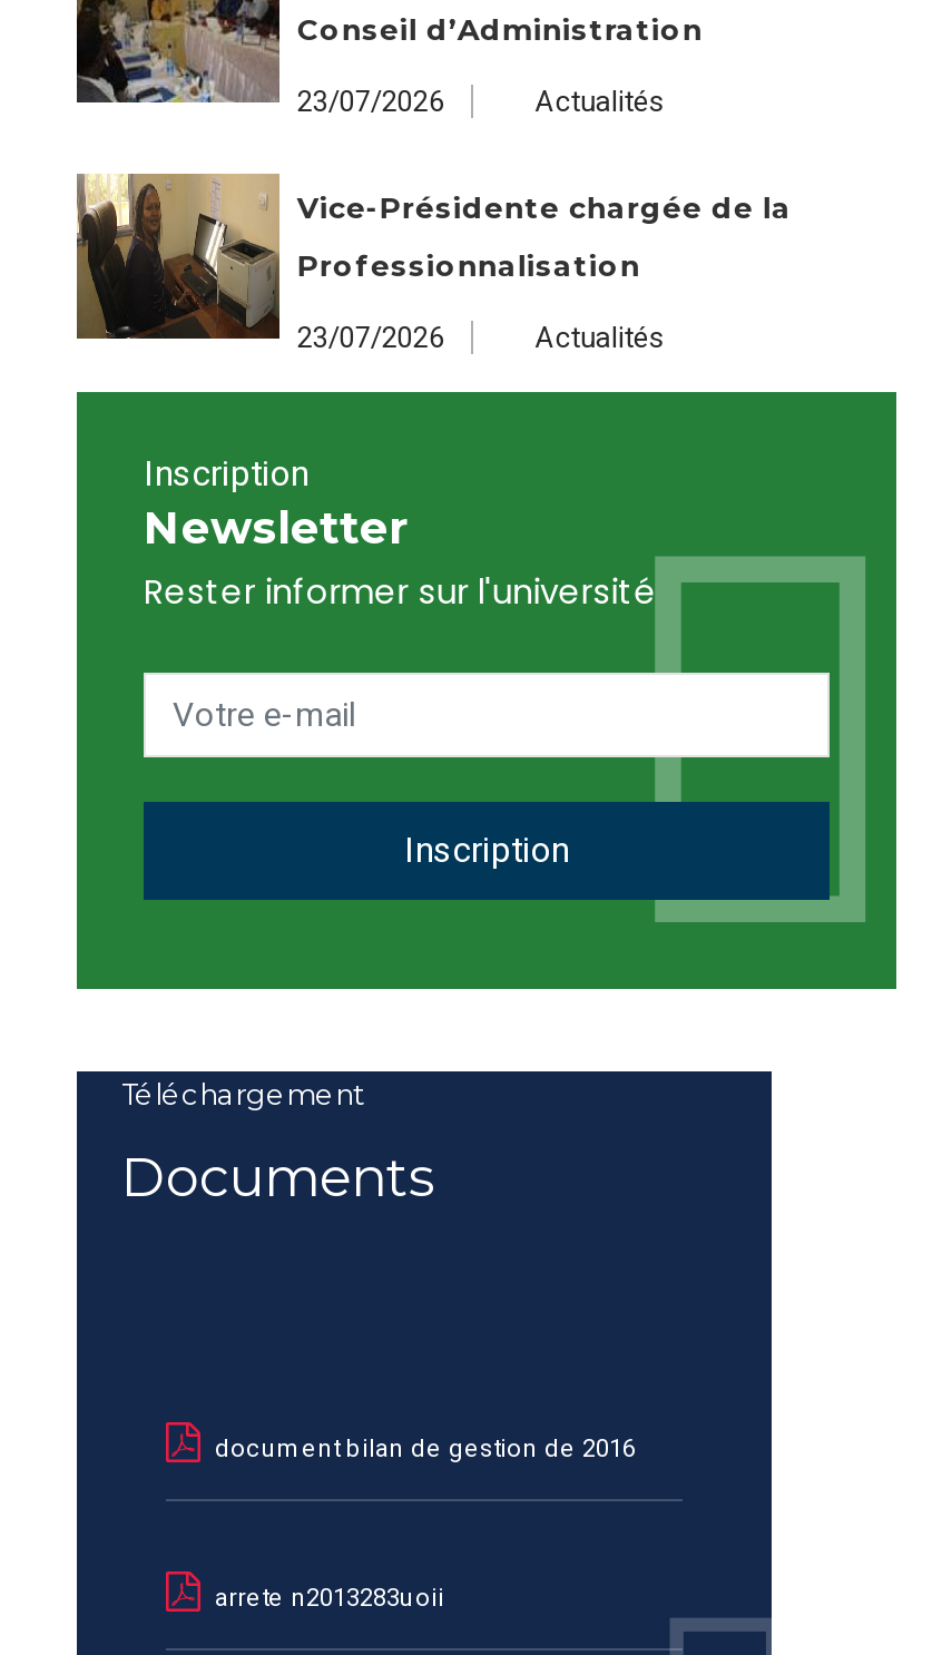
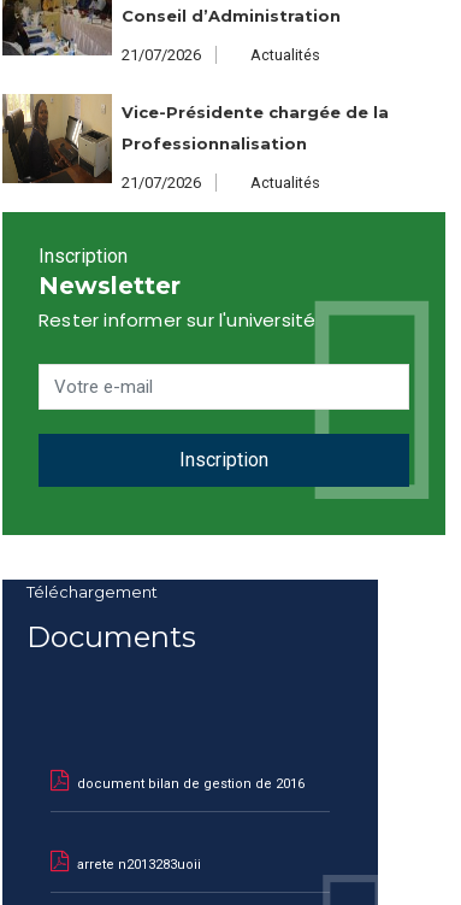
- 23/07/2026
+ 21/07/2026

- 23/07/2026
+ 21/07/2026
